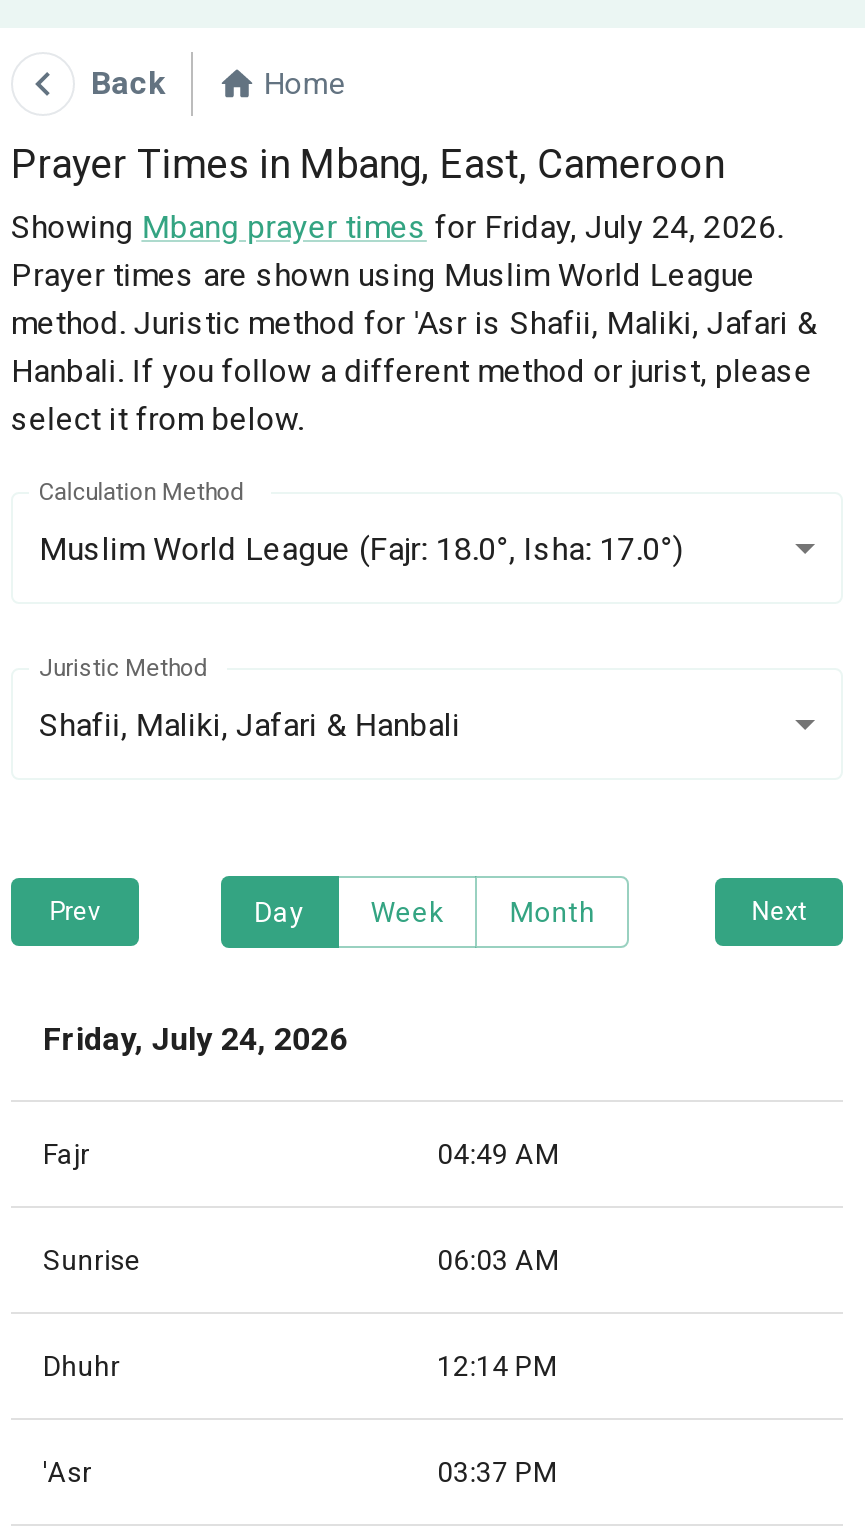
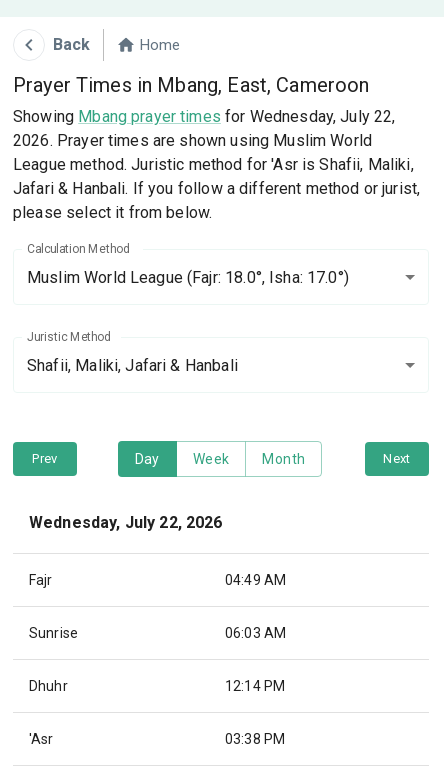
- Showing Mbang prayer times for Friday, July 24, 2026.
- Prayer times are shown using Muslim World League
- method. Juristic method for 'Asr is Shafii, Maliki, Jafari &
- Hanbali. If you follow a different method or jurist, please
- select it from below.
+ Showing Mbang prayer times for Wednesday, July 22,
+ 2026. Prayer times are shown using Muslim World
+ League method. Juristic method for 'Asr is Shafii, Maliki,
+ Jafari & Hanbali. If you follow a different method or jurist,
+ please select it from below.

- Friday, July 24, 2026
+ Wednesday, July 22, 2026

- 03:37 PM
+ 03:38 PM
